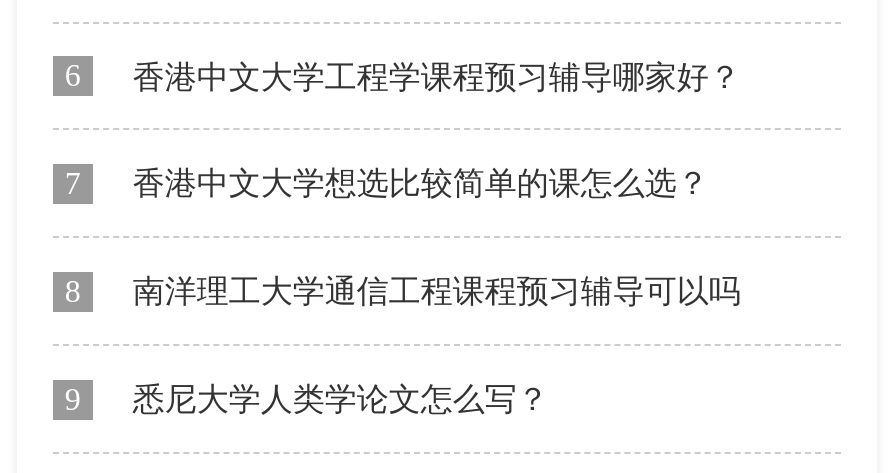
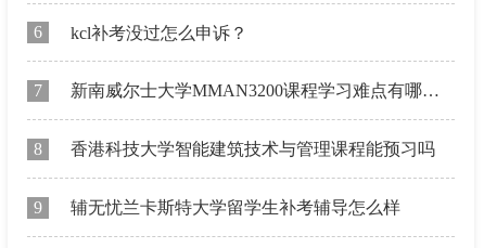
- 香港中文大学工程学课程预习辅导哪家好？
+ kcl补考没过怎么申诉？

- 香港中文大学想选比较简单的课怎么选？
+ 新南威尔士大学MMAN3200课程学习难点有哪些？

- 南洋理工大学通信工程课程预习辅导可以吗
+ 香港科技大学智能建筑技术与管理课程能预习吗

- 悉尼大学人类学论文怎么写？
+ 辅无忧兰卡斯特大学留学生补考辅导怎么样
